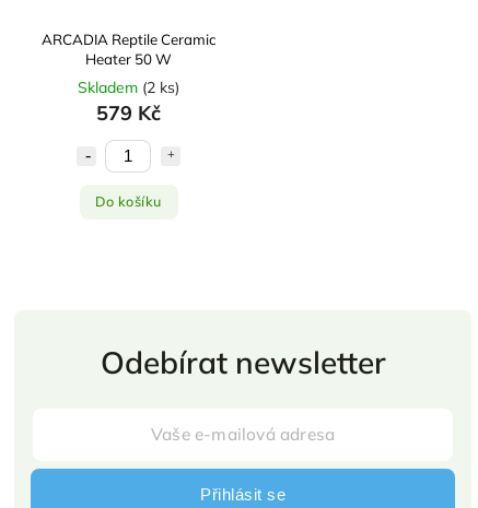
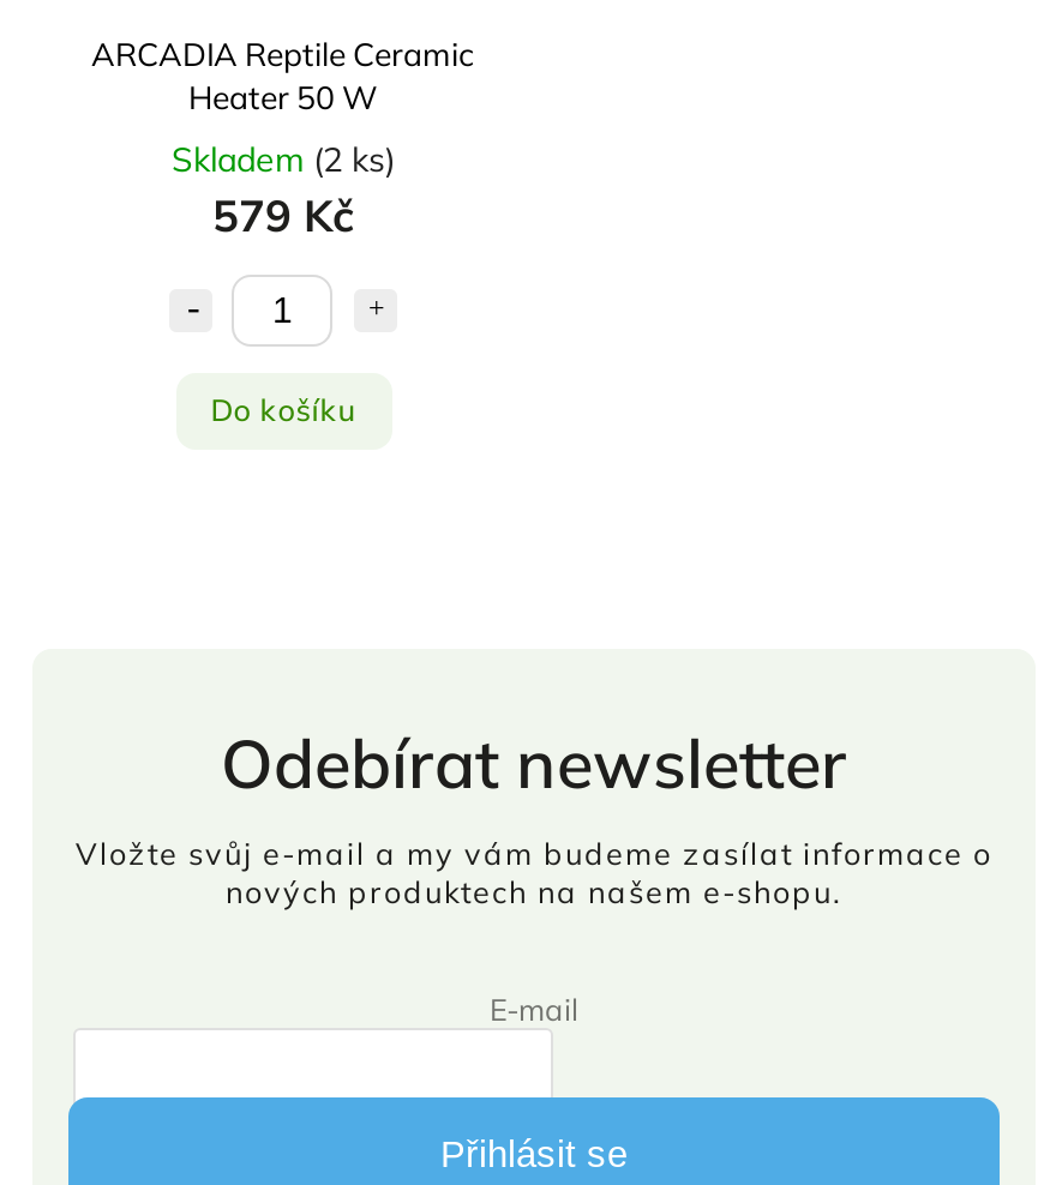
+ Vložte svůj e-mail a my vám budeme zasílat informace o
+ nových produktech na našem e-shopu.
+ E-mail
